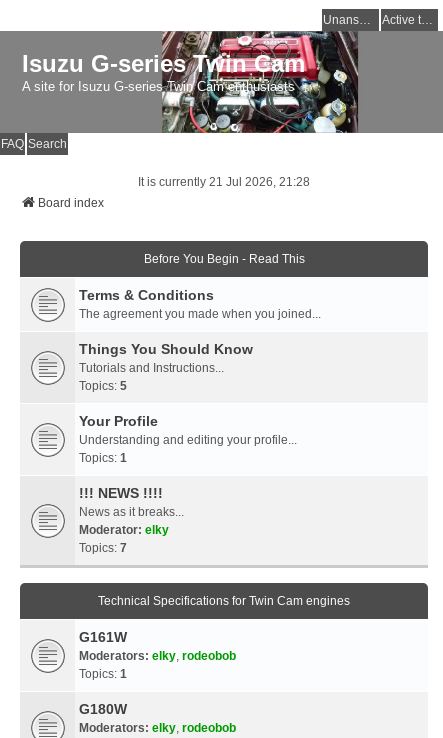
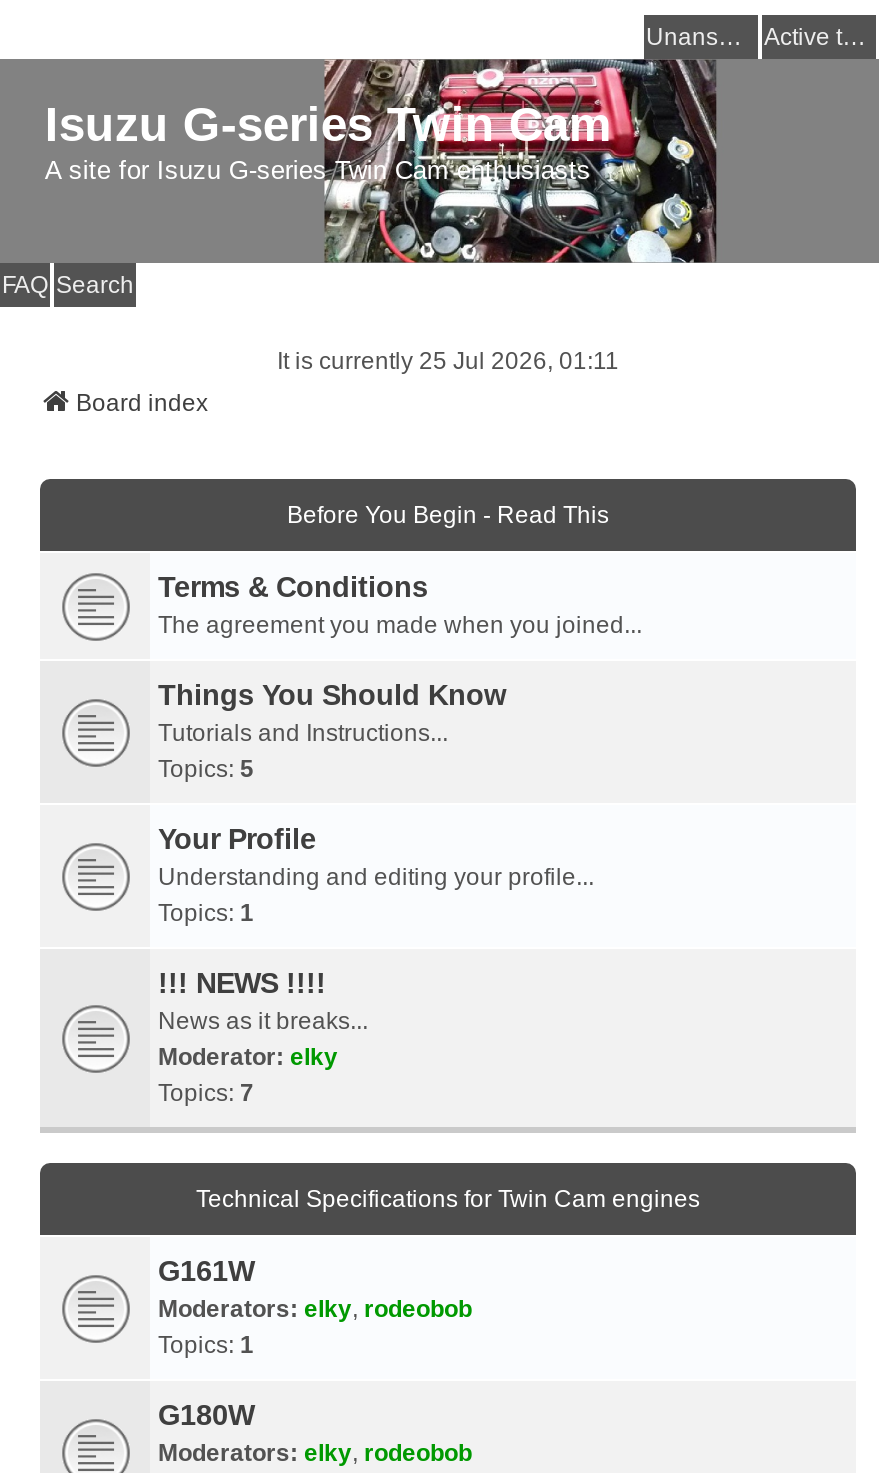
- It is currently 21 Jul 2026, 21:28
+ It is currently 25 Jul 2026, 01:11
